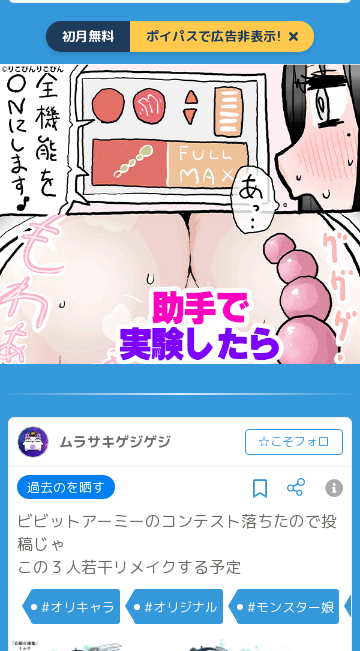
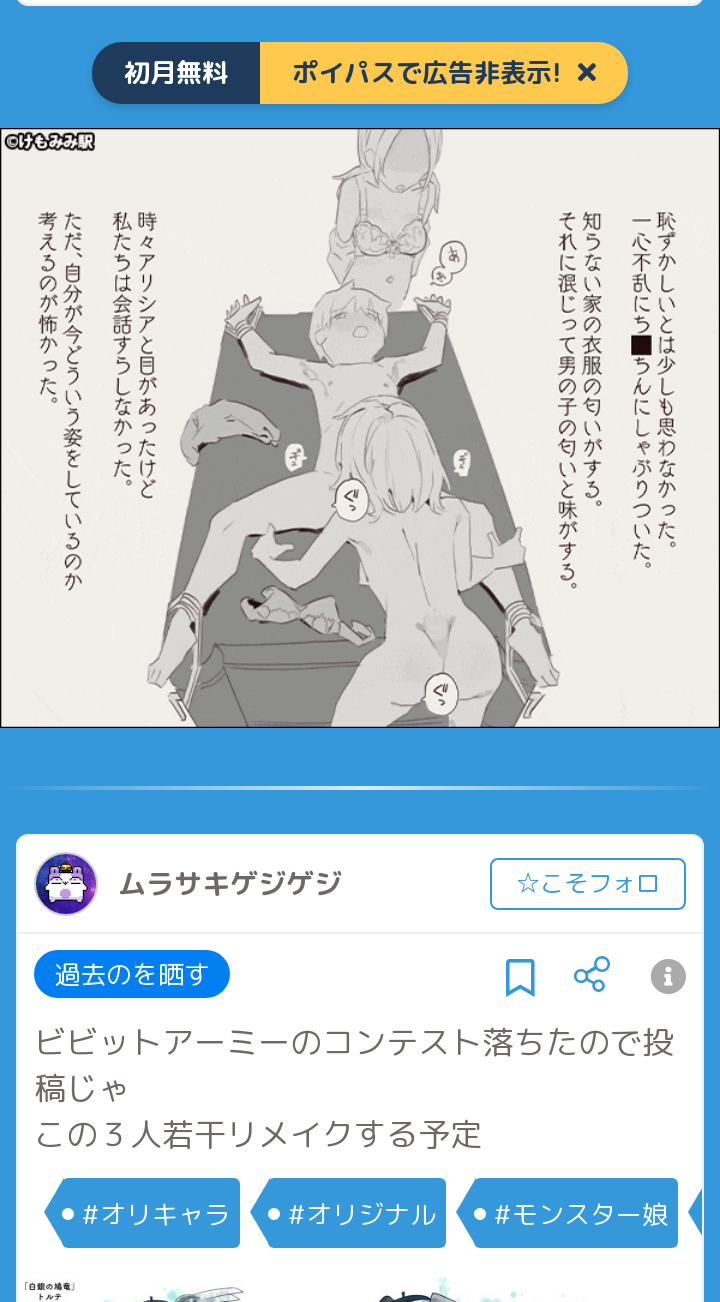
- [image]
+ [image]
